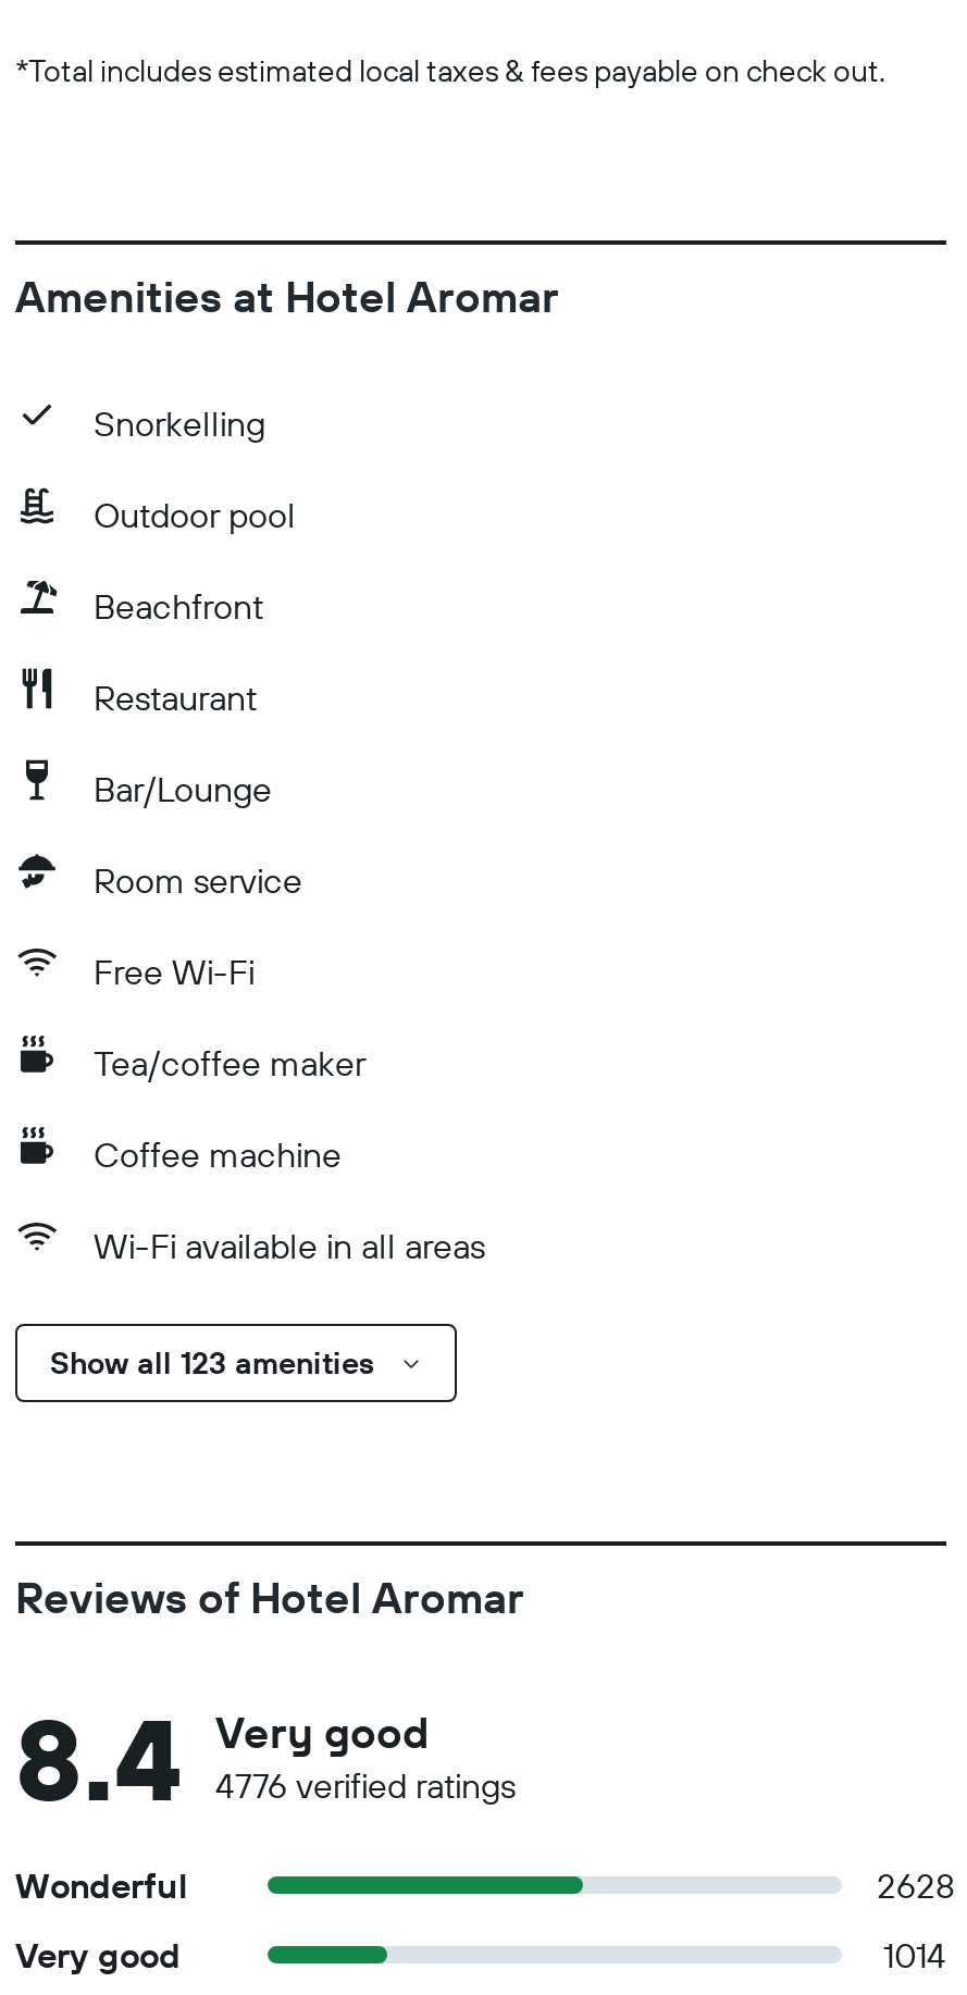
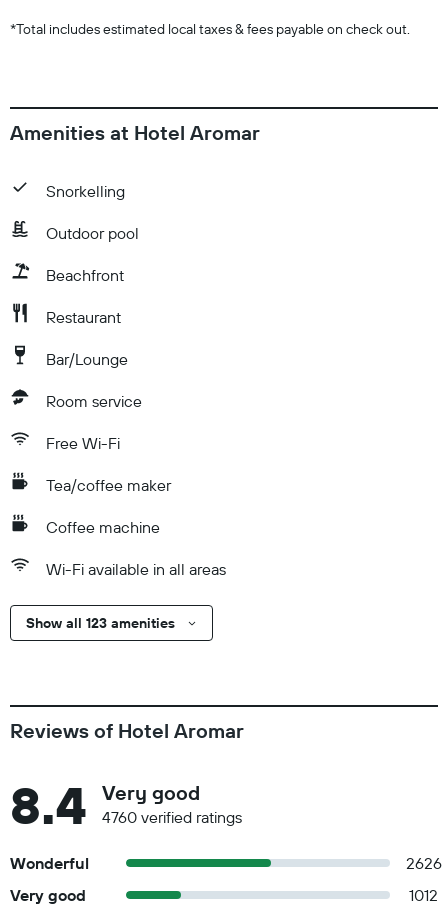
- 4776 verified ratings
+ 4760 verified ratings

- 2628
+ 2626

- 1014
+ 1012
